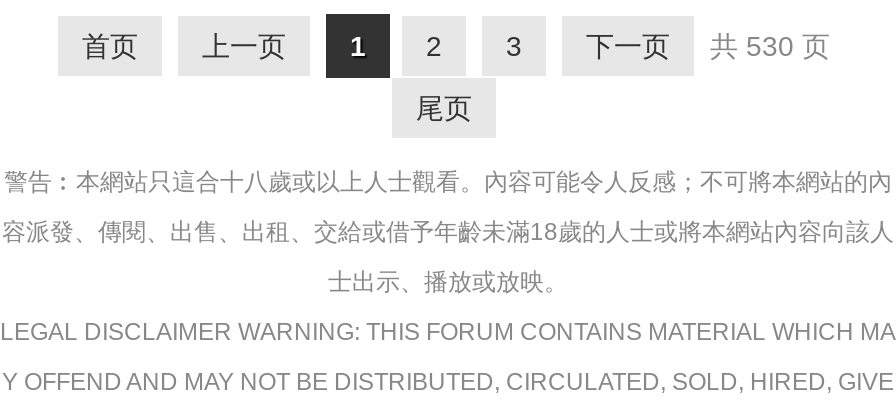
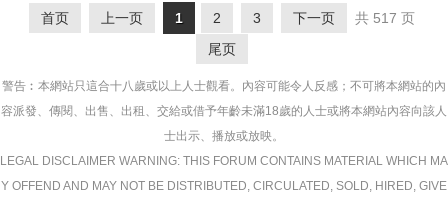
- 首页 上一页 1 2 3 下一页 共 530 页
+ 首页 上一页 1 2 3 下一页 共 517 页
